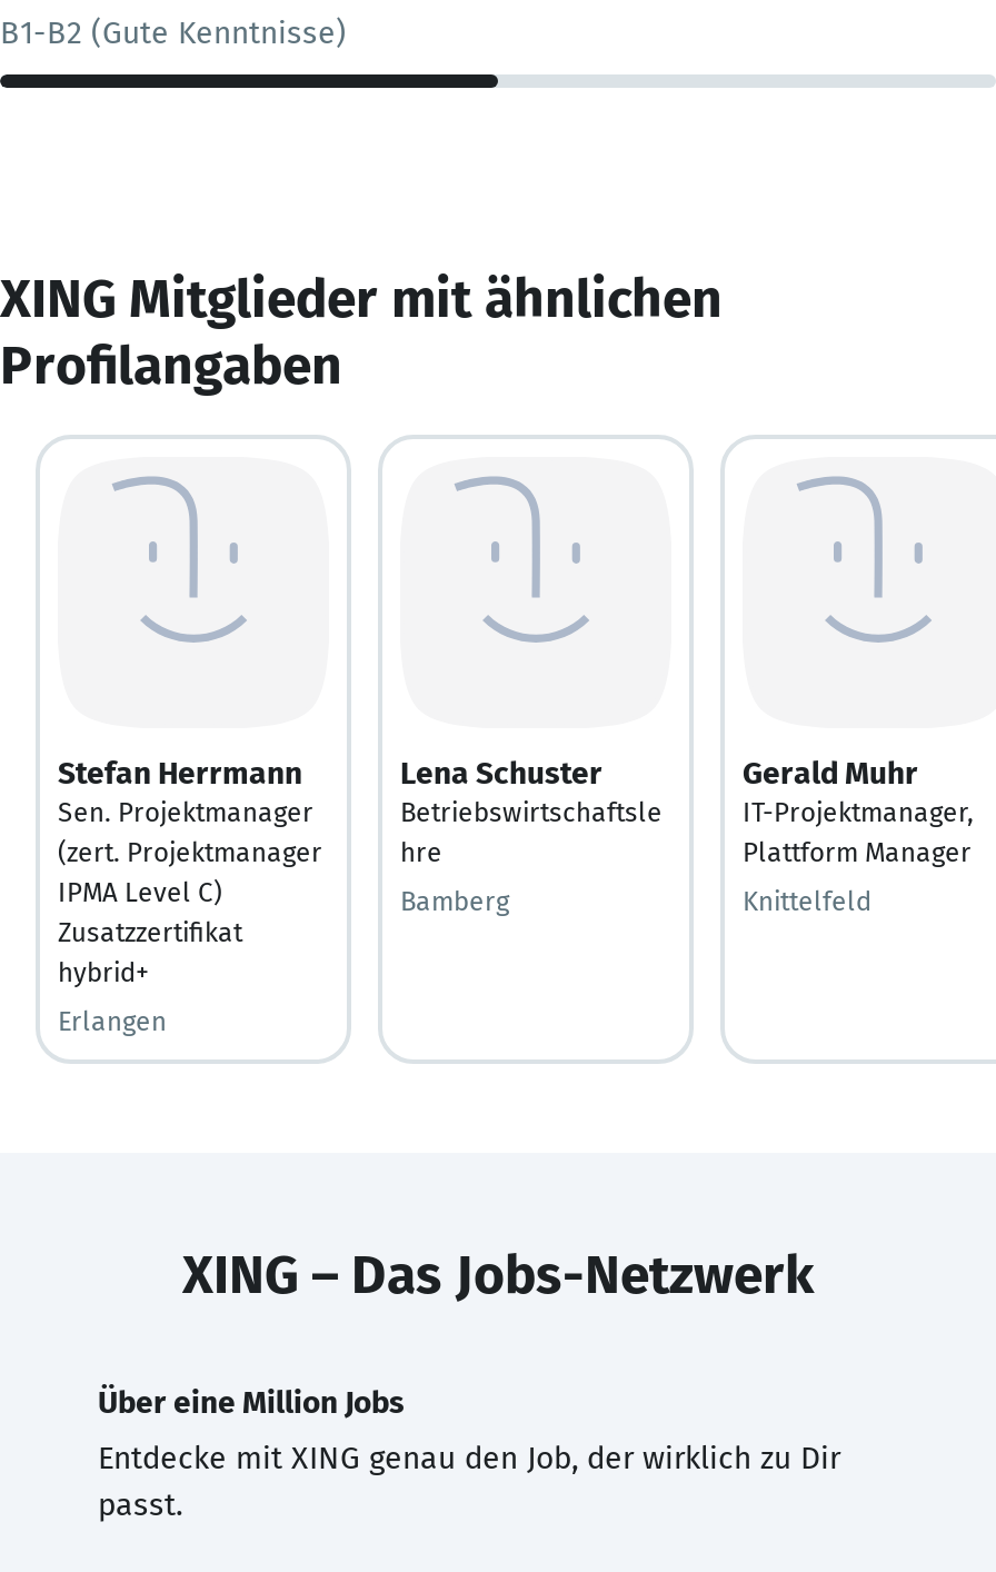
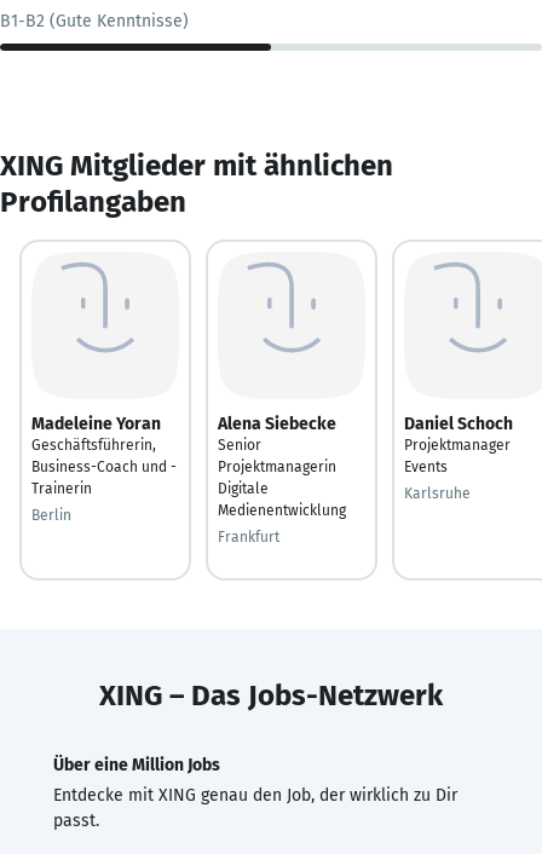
- Stefan Herrmann
- Sen. Projektmanager
- (zert. Projektmanager
- IPMA Level C)
- Zusatzzertifikat
- hybrid+
+ Madeleine Yoran
+ Geschäftsführerin,
+ Business-Coach und -
+ Trainerin

- Lena Schuster
- Betriebswirtschaftsle
- hre
+ Alena Siebecke
+ Senior
+ Projektmanagerin
+ Digitale
+ Medienentwicklung

- Gerald Muhr
- IT-Projektmanager,
- Plattform Manager
+ Daniel Schoch
+ Projektmanager
+ Events

- Bamberg
+ Frankfurt

- Knittelfeld
+ Karlsruhe

- Erlangen
+ Berlin
